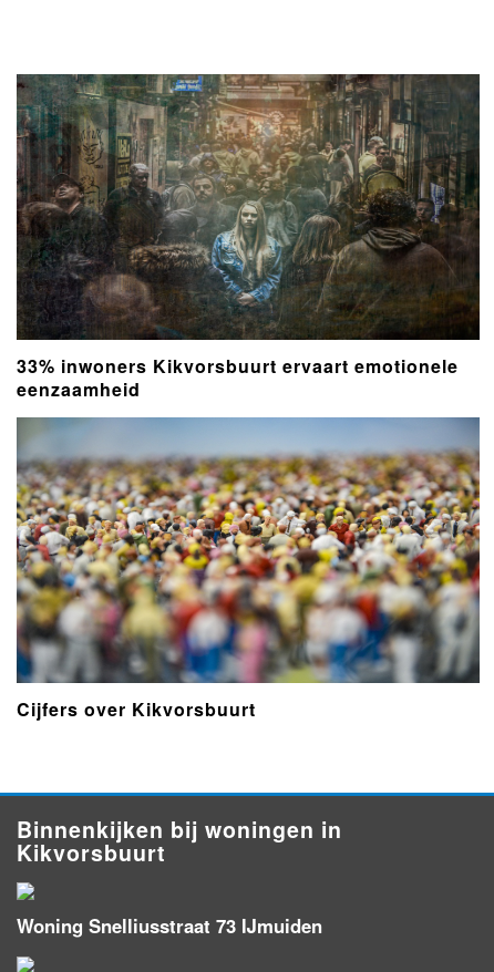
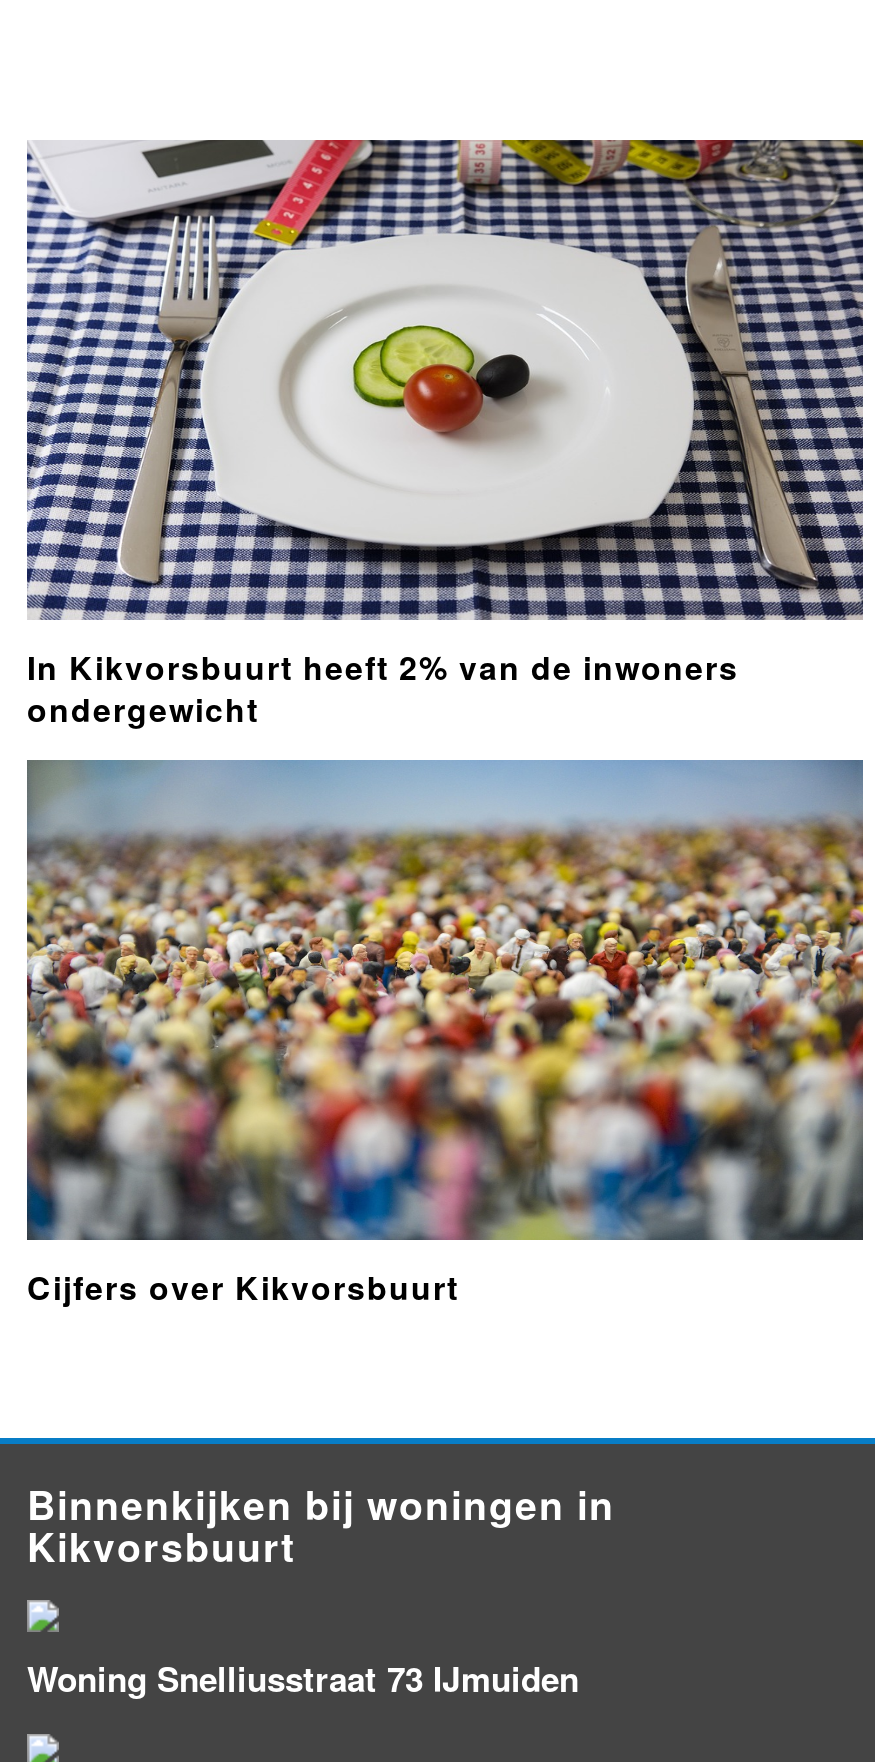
- [image]
- 33% inwoners Kikvorsbuurt ervaart emotionele
- eenzaamheid
+ [image]
+ In Kikvorsbuurt heeft 2% van de inwoners
+ ondergewicht
